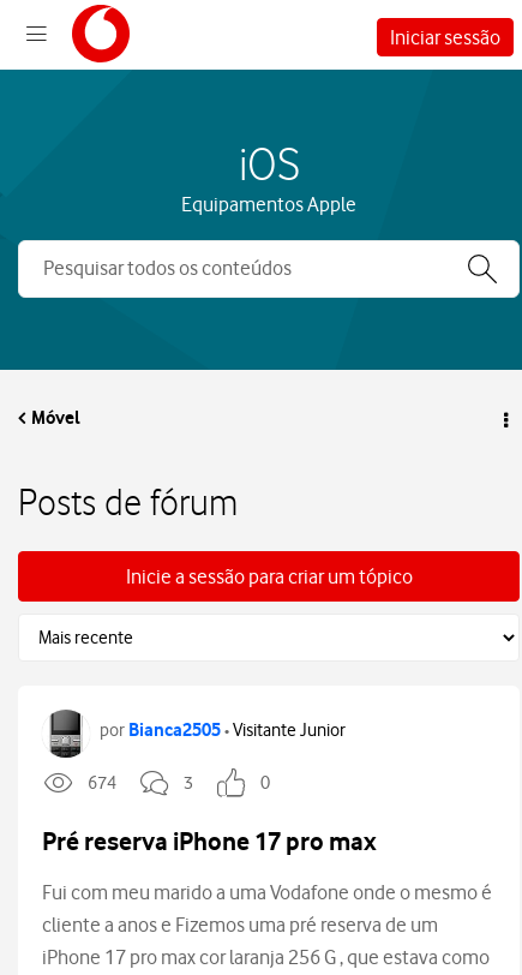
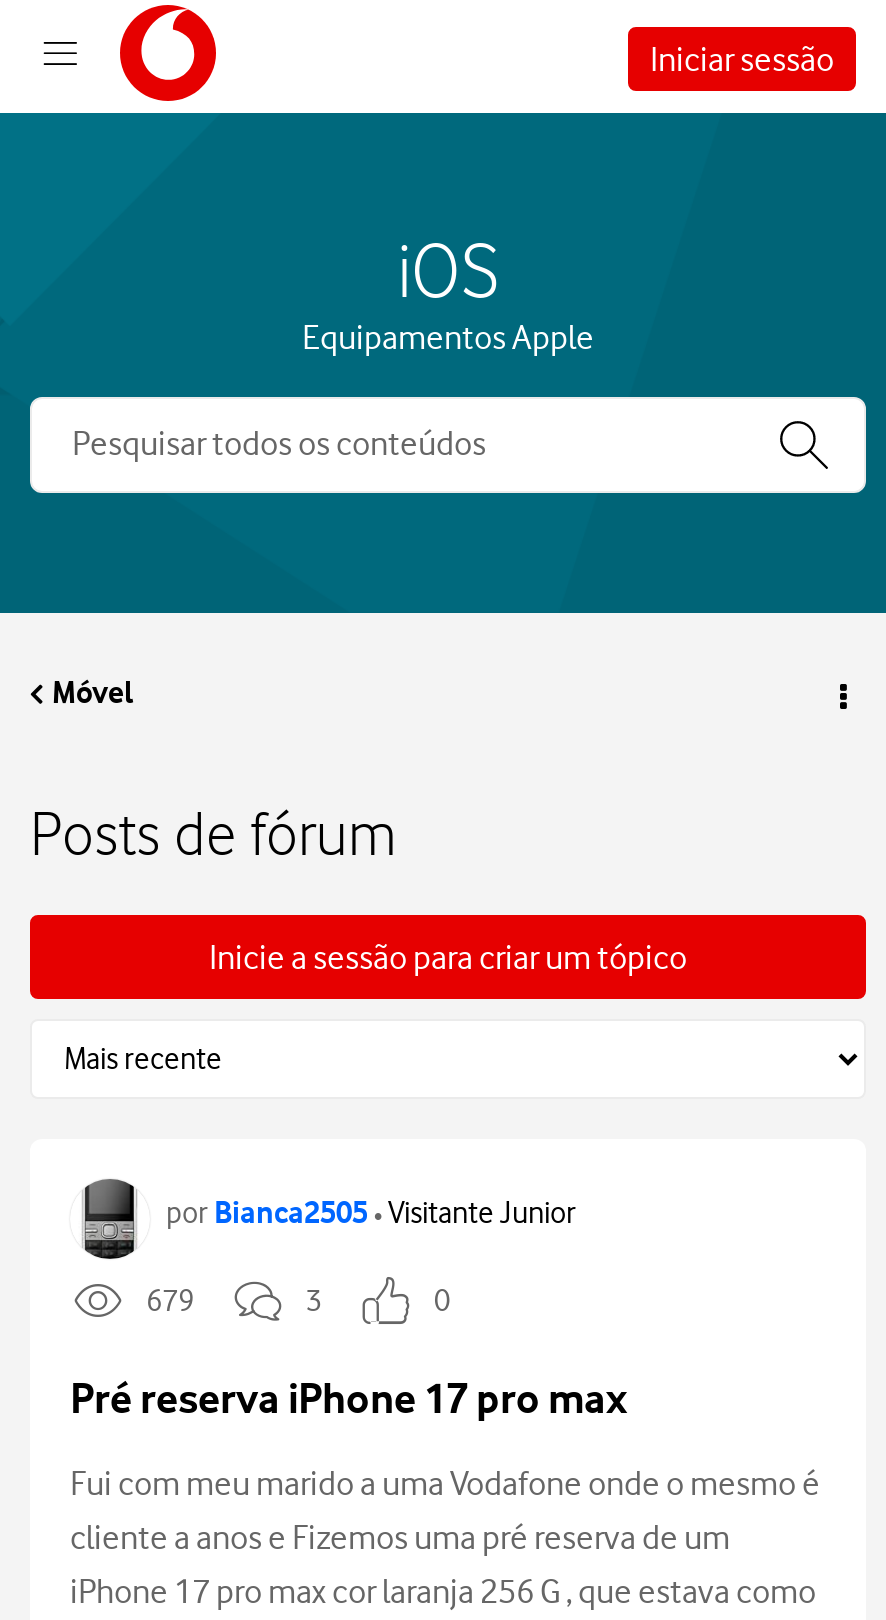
- 674
+ 679
